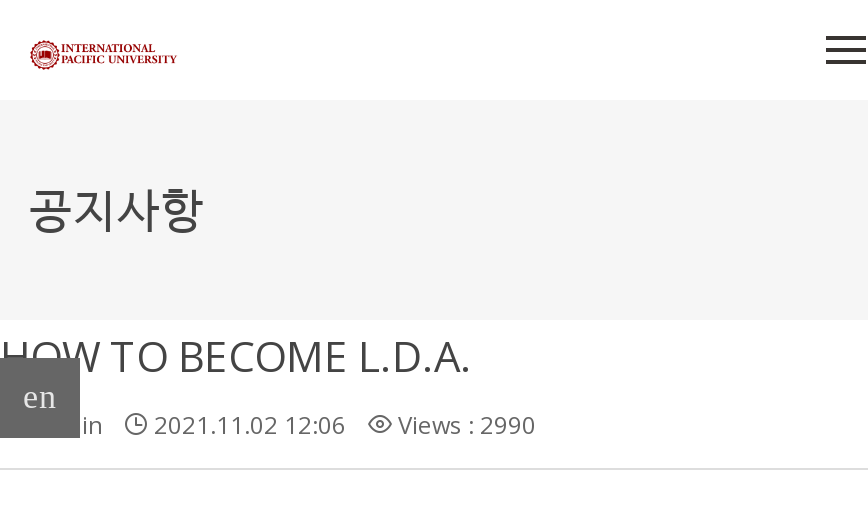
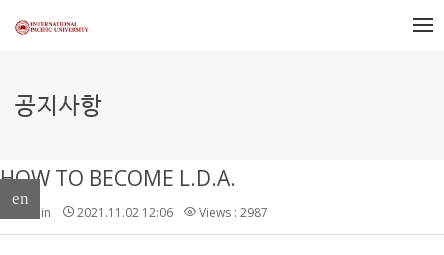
- Views : 2990
+ Views : 2987
